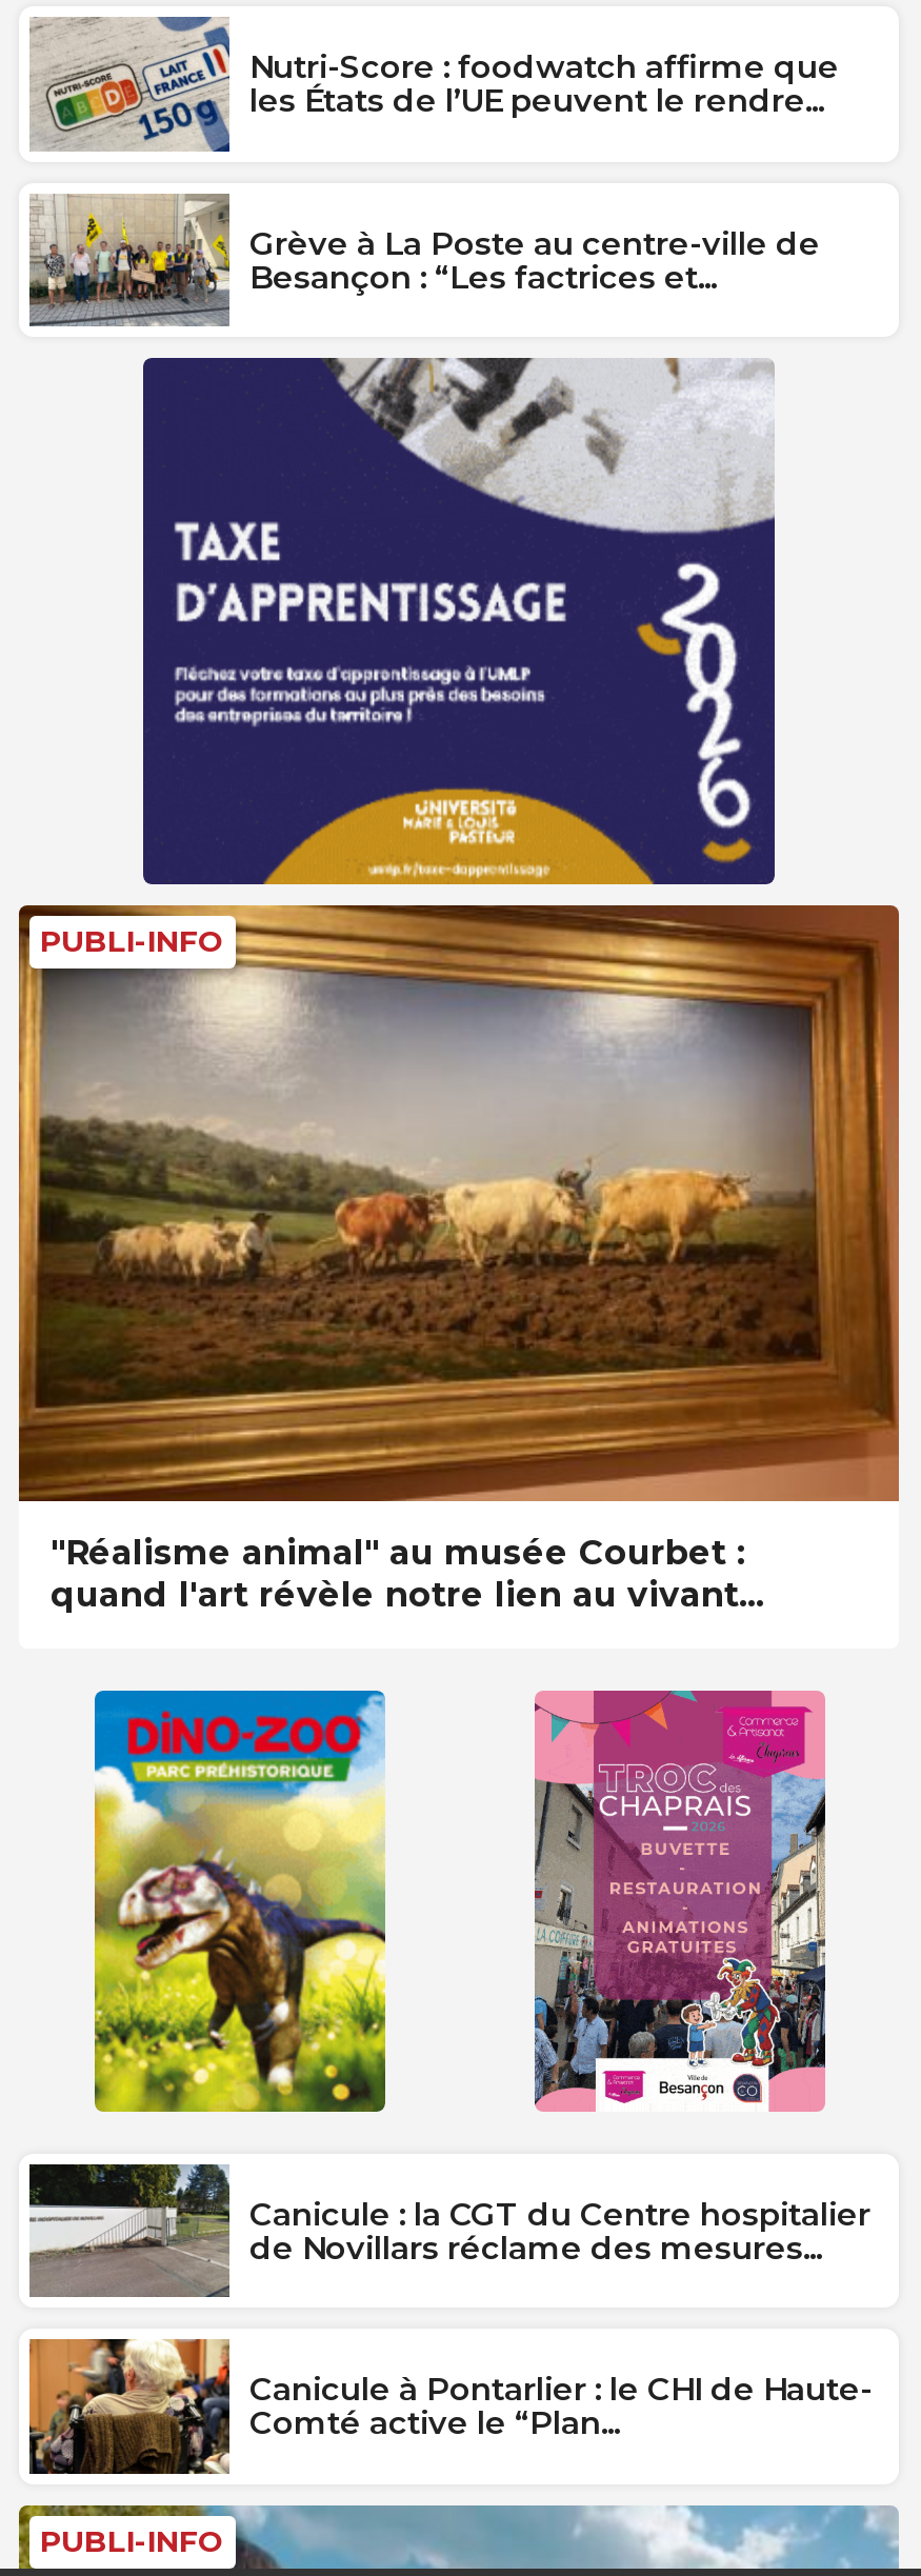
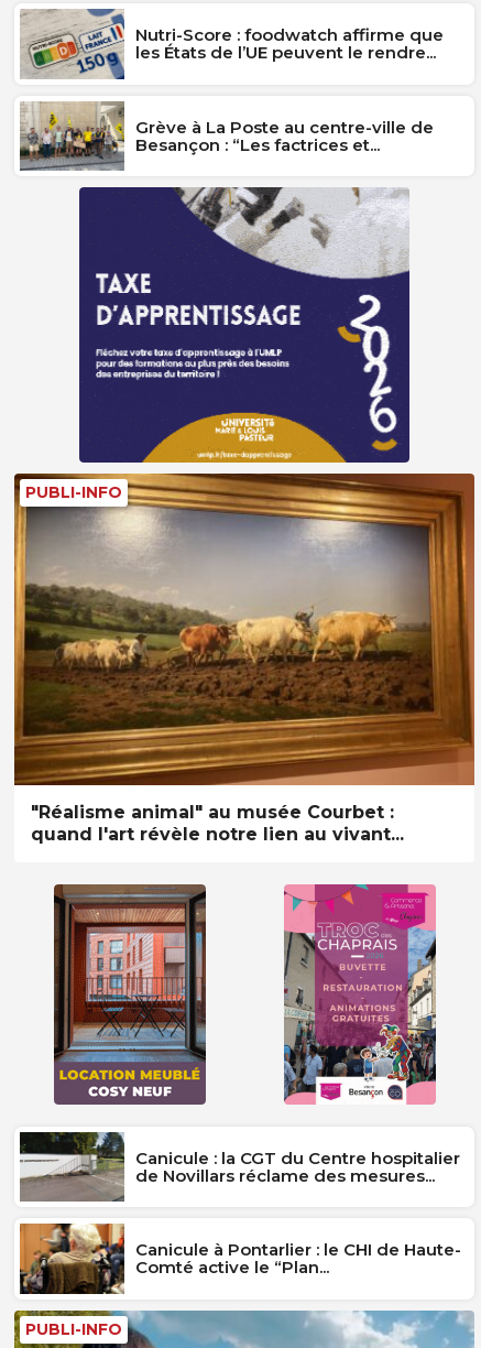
- [image]
+ [image]
